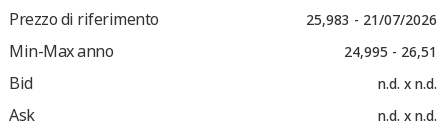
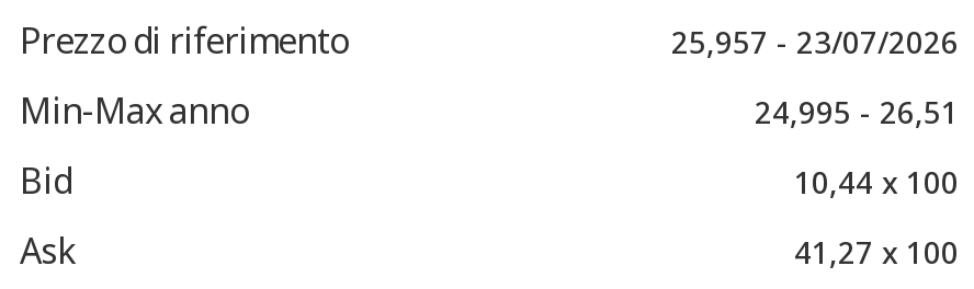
- 25,983 - 21/07/2026
+ 25,957 - 23/07/2026

- n.d. x n.d.
+ 10,44 x 100

- n.d. x n.d.
+ 41,27 x 100
